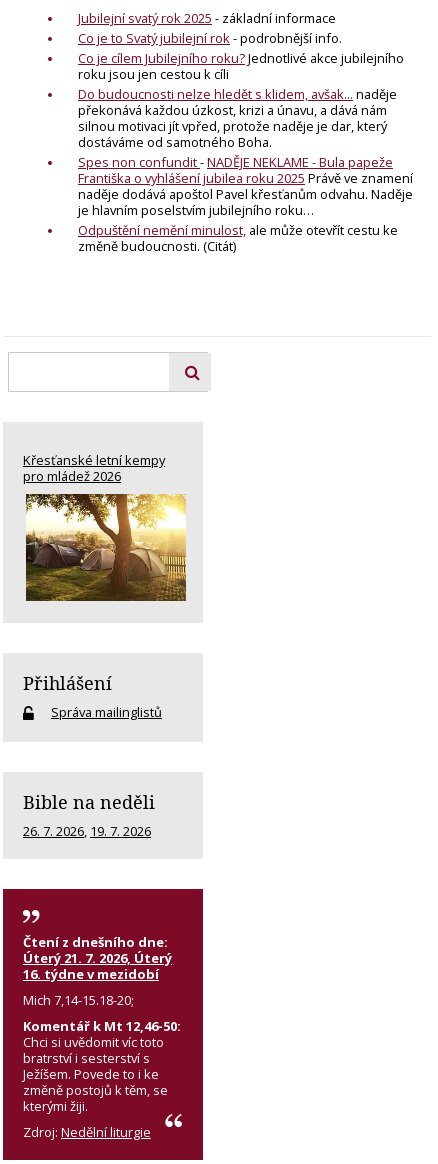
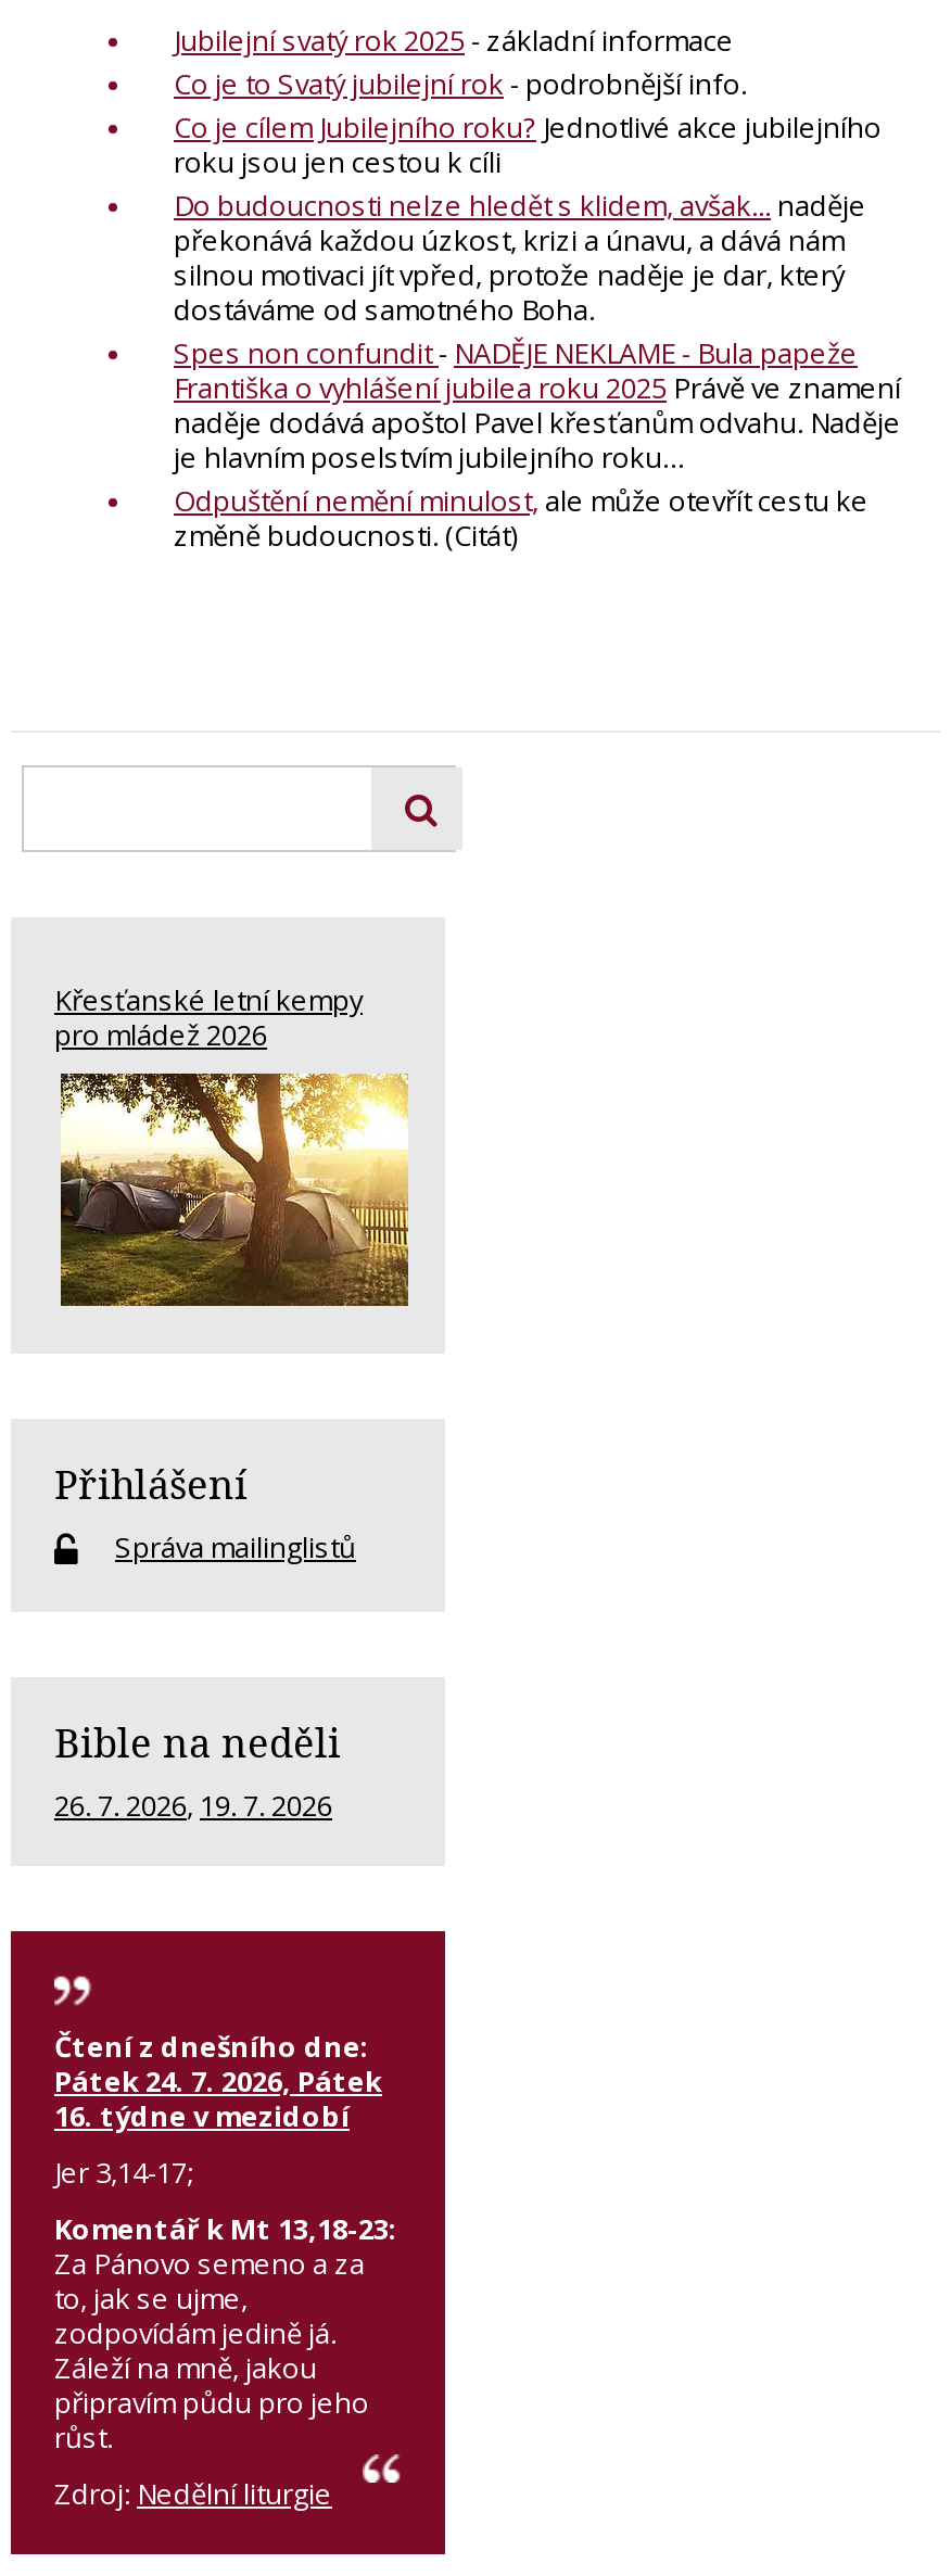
- Úterý 21. 7. 2026, Úterý
+ Pátek 24. 7. 2026, Pátek

- Mich 7,14-15.18-20;
- Komentář k Mt 12,46-50:
- Chci si uvědomit víc toto
- bratrství i sesterství s
- Ježíšem. Povede to i ke
- změně postojů k těm, se
- kterými žiji.
+ Jer 3,14-17;
+ Komentář k Mt 13,18-23:
+ Za Pánovo semeno a za
+ to, jak se ujme,
+ zodpovídám jedině já.
+ Záleží na mně, jakou
+ připravím půdu pro jeho
+ růst.
